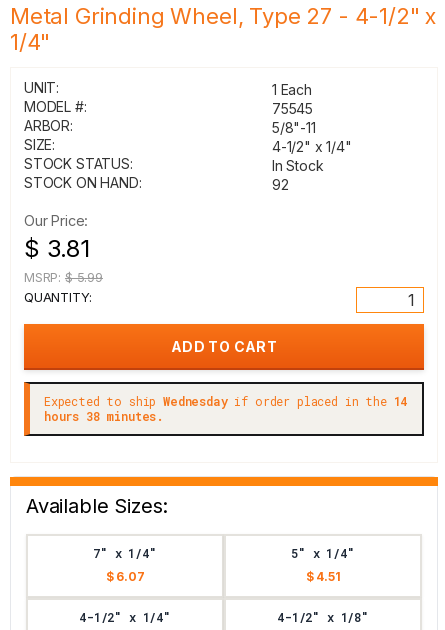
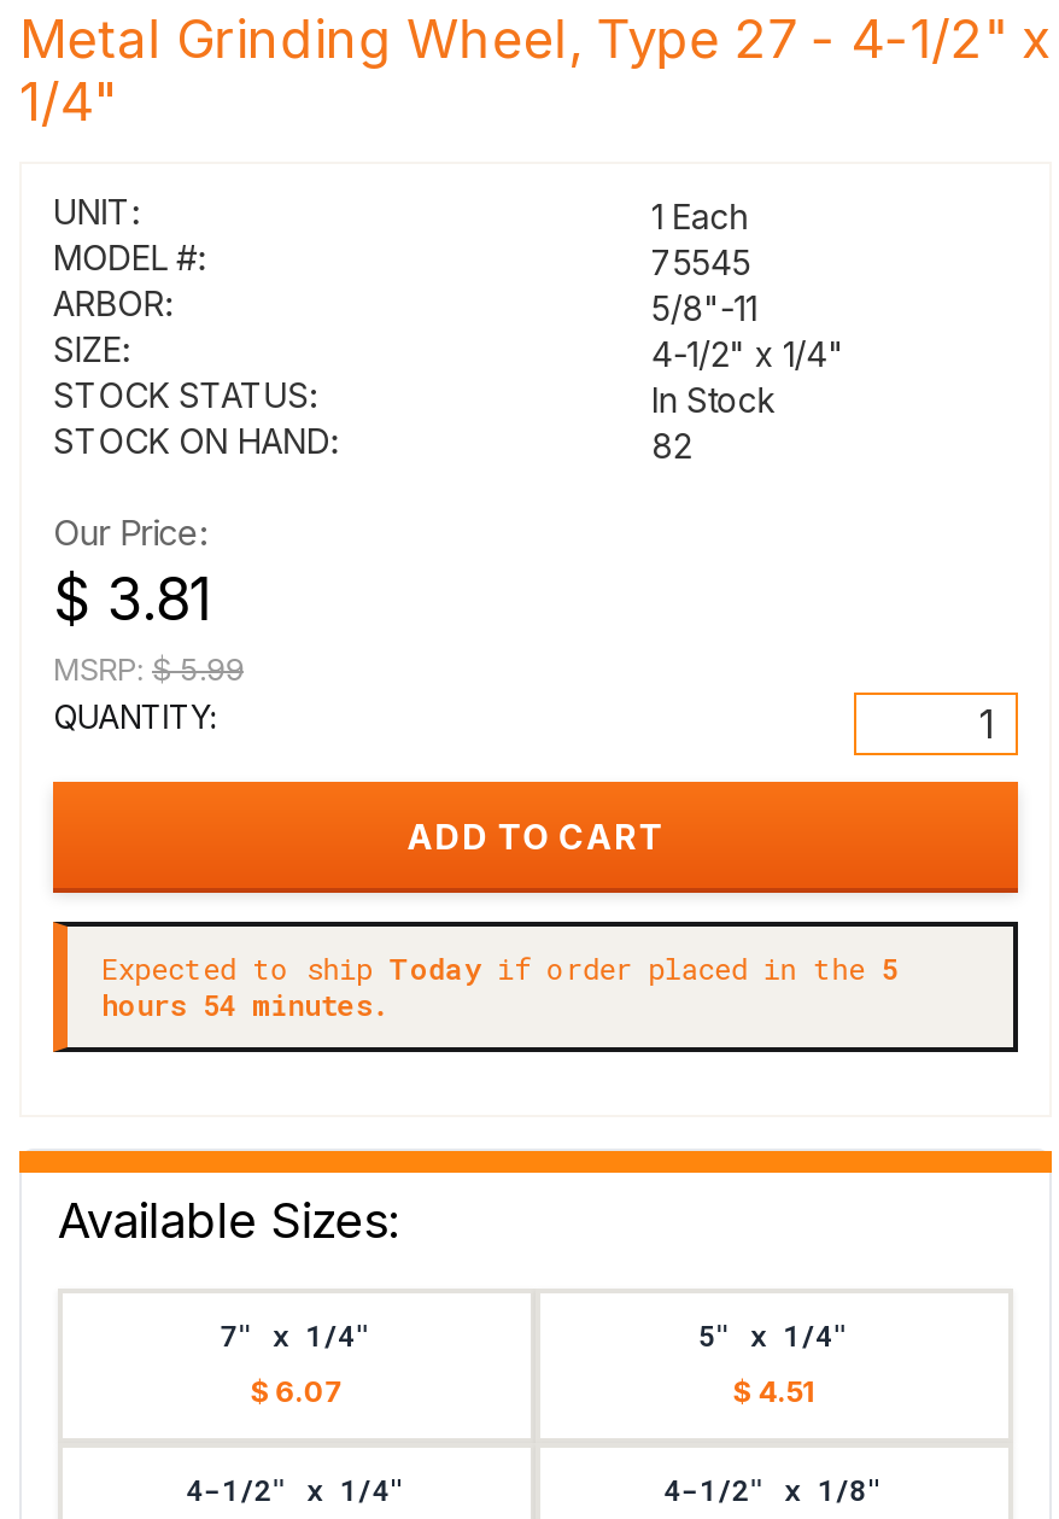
- 92
+ 82

- Expected to ship Wednesday if order placed in the 14
+ Expected to ship Today if order placed in the 5

- hours 38 minutes.
+ hours 54 minutes.
